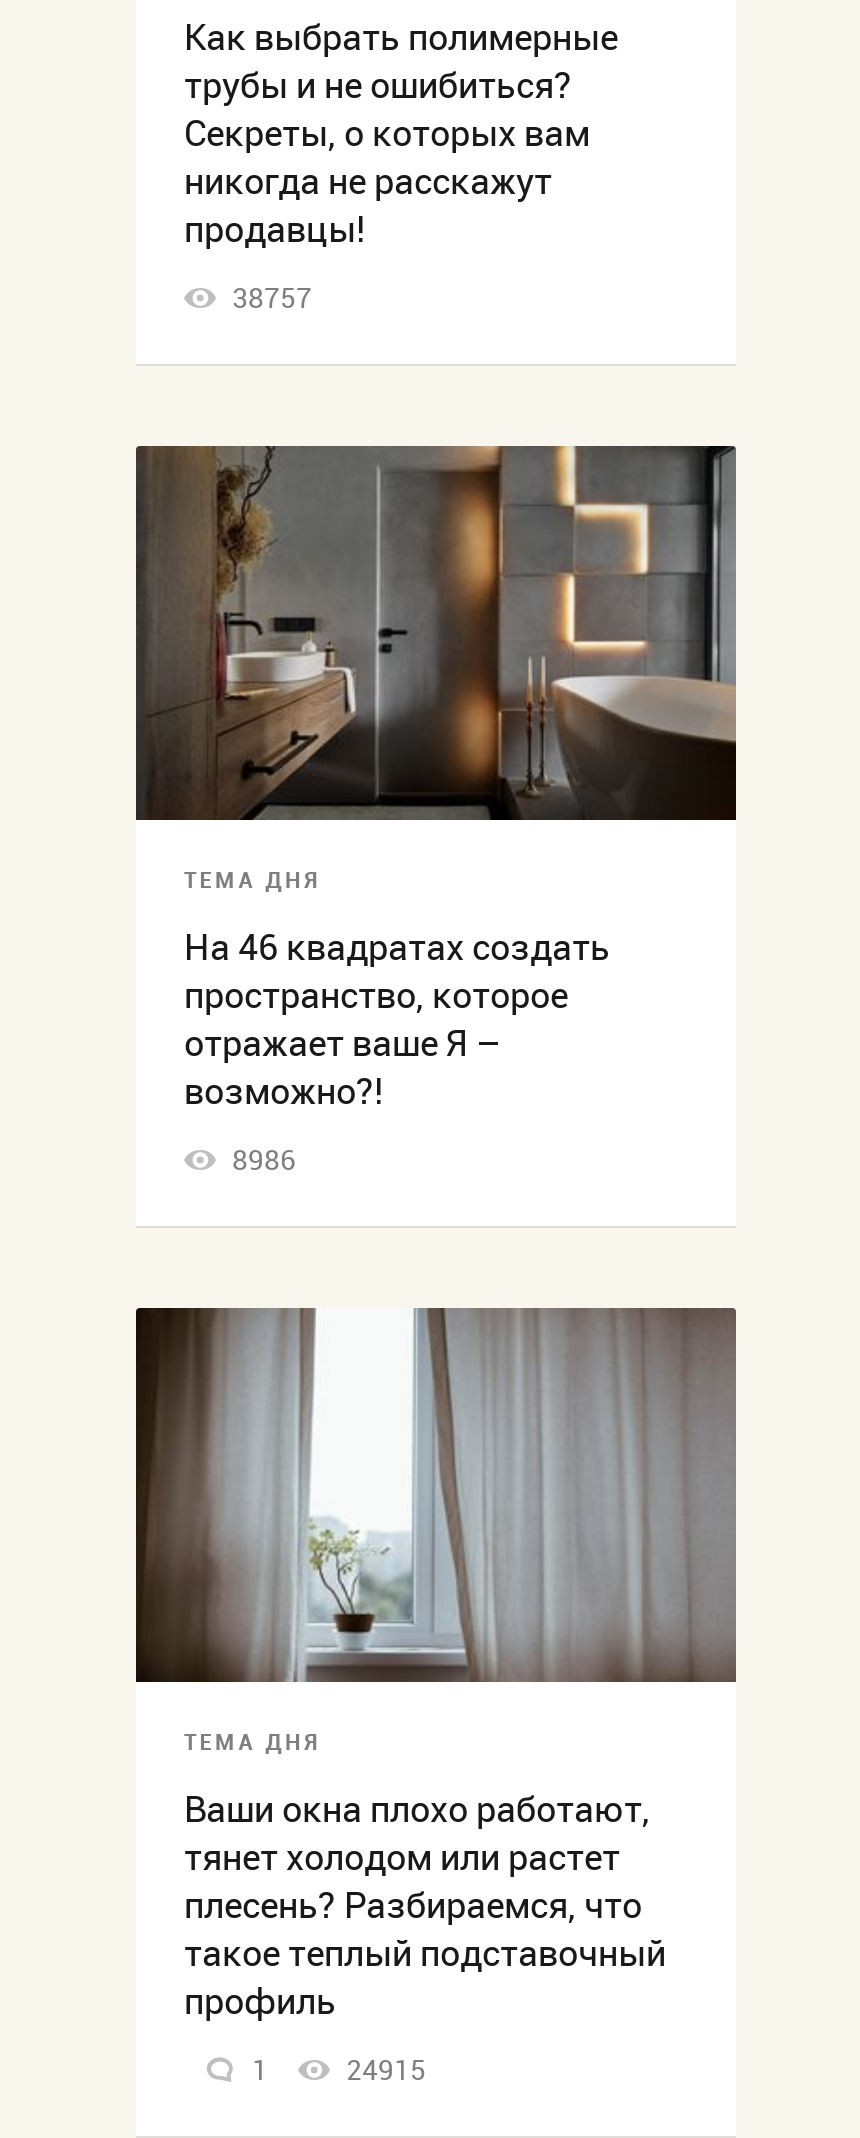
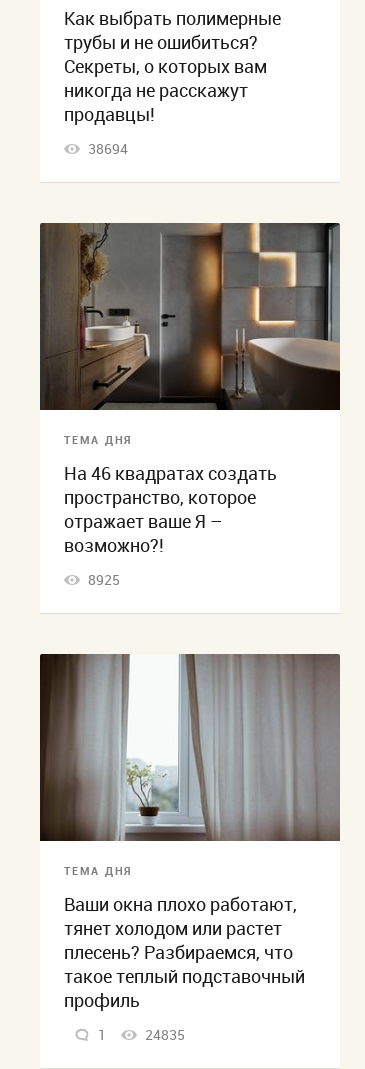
- 38757
+ 38694

- 8986
+ 8925

- 24915
+ 24835
